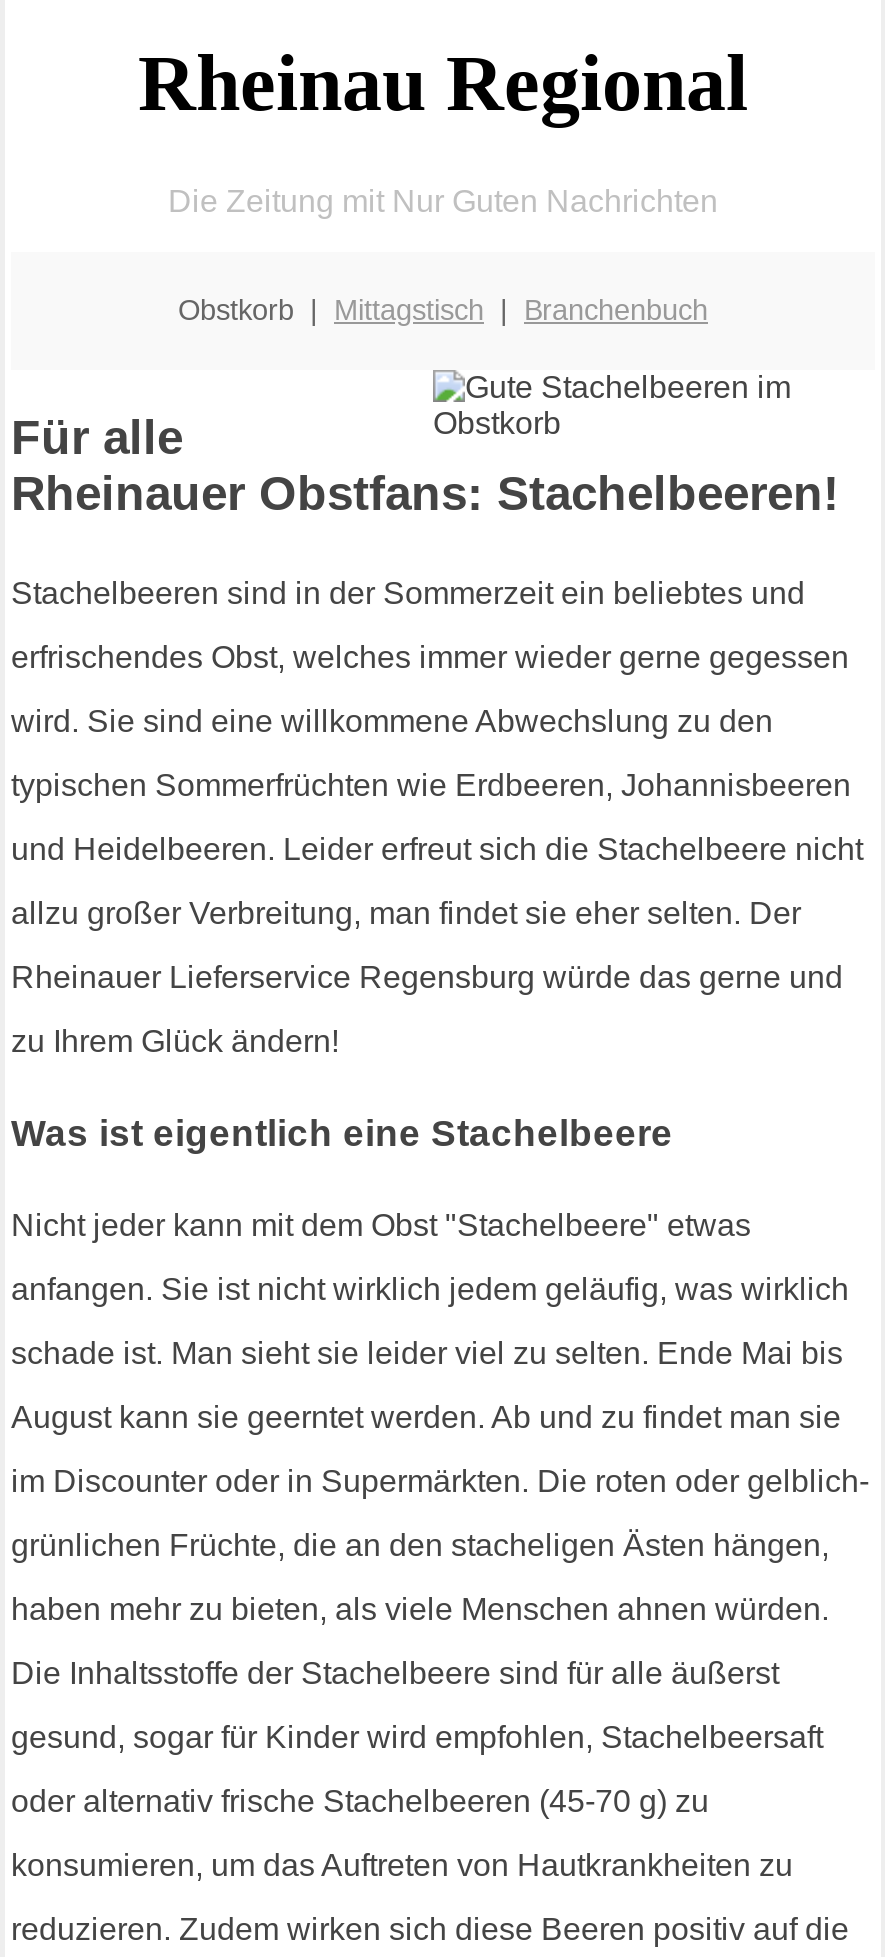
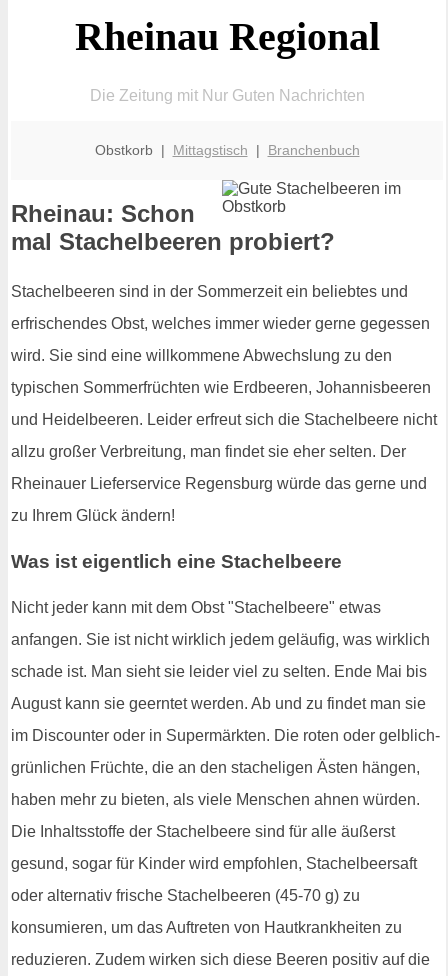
- Für alle
- Rheinauer Obstfans: Stachelbeeren!
+ Rheinau: Schon
+ mal Stachelbeeren probiert?
